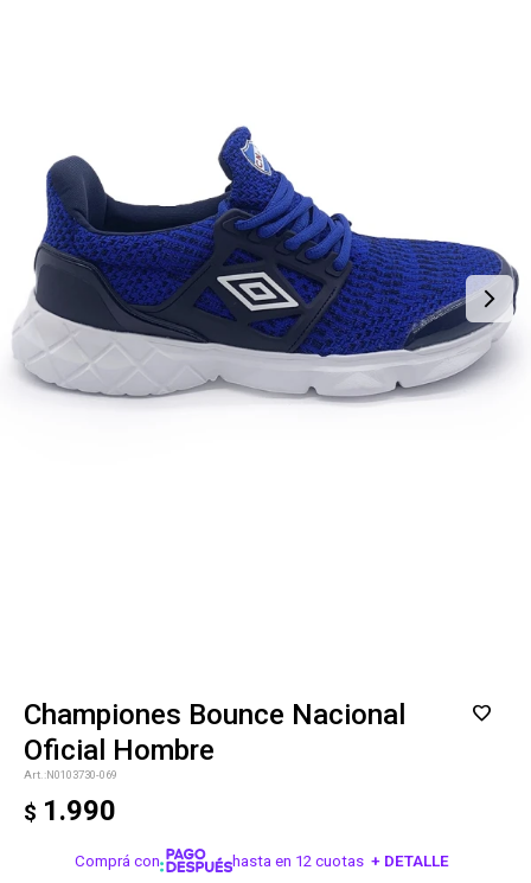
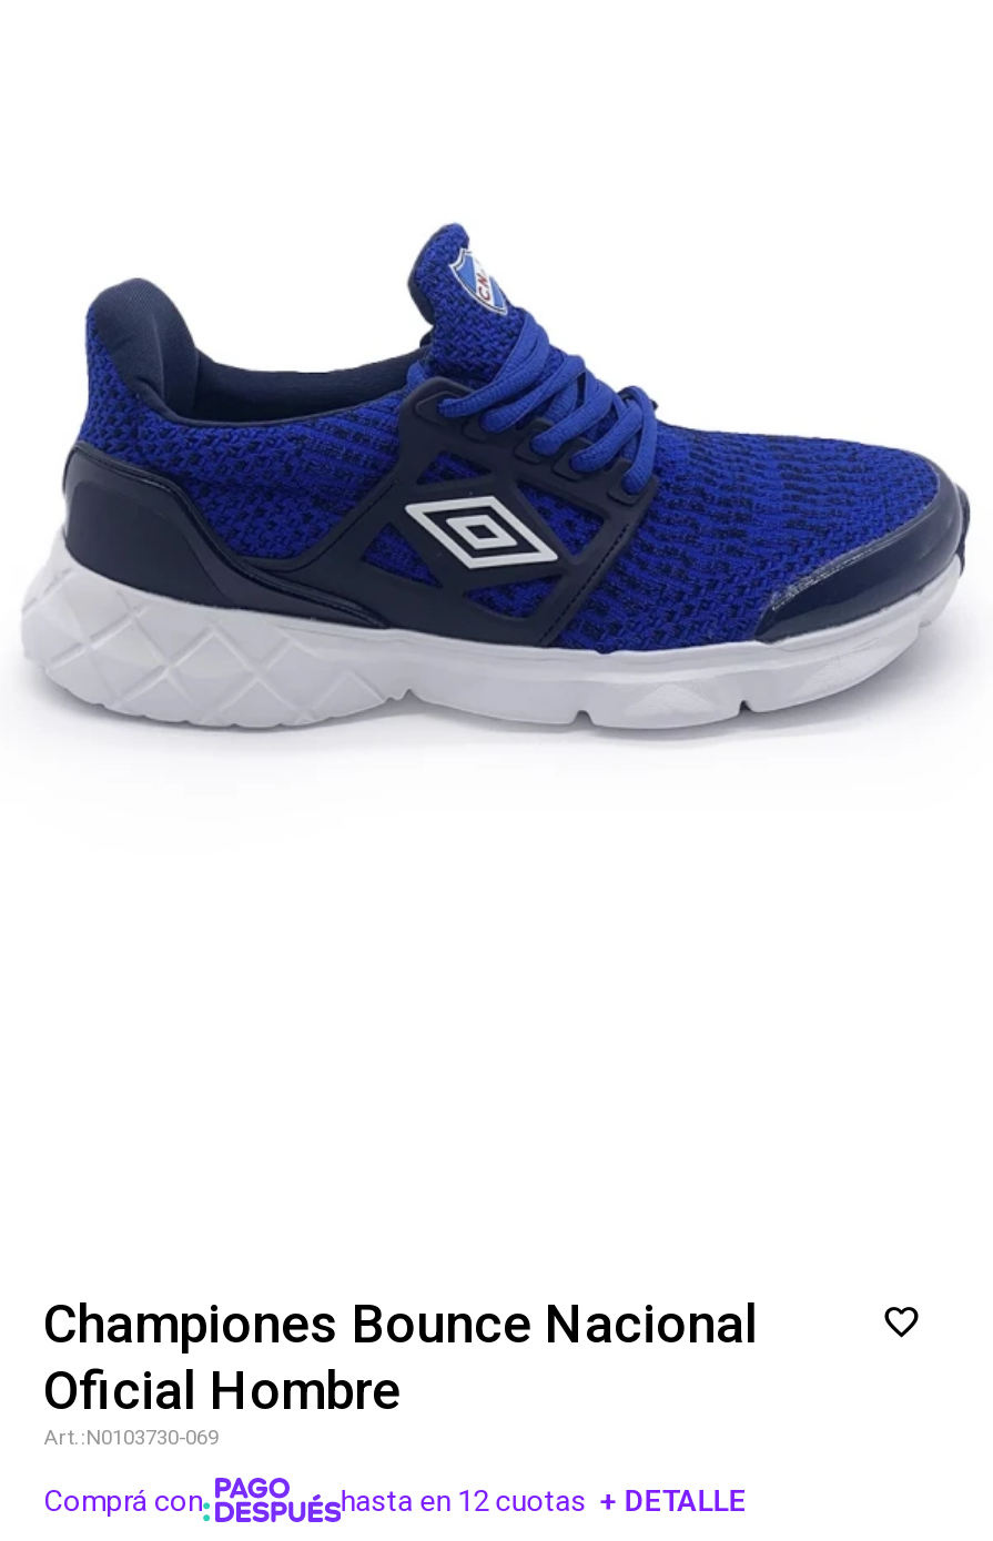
- [image]
+ [image]

- $ 1.990
